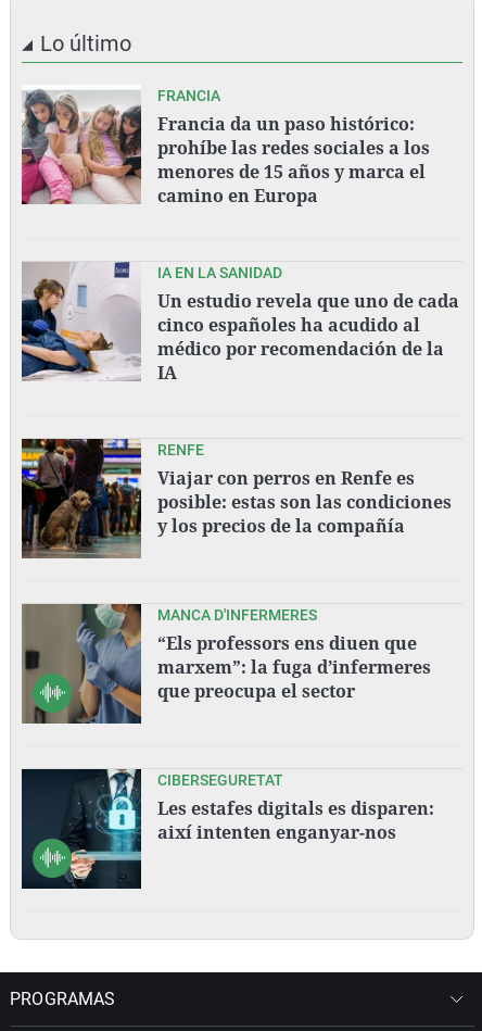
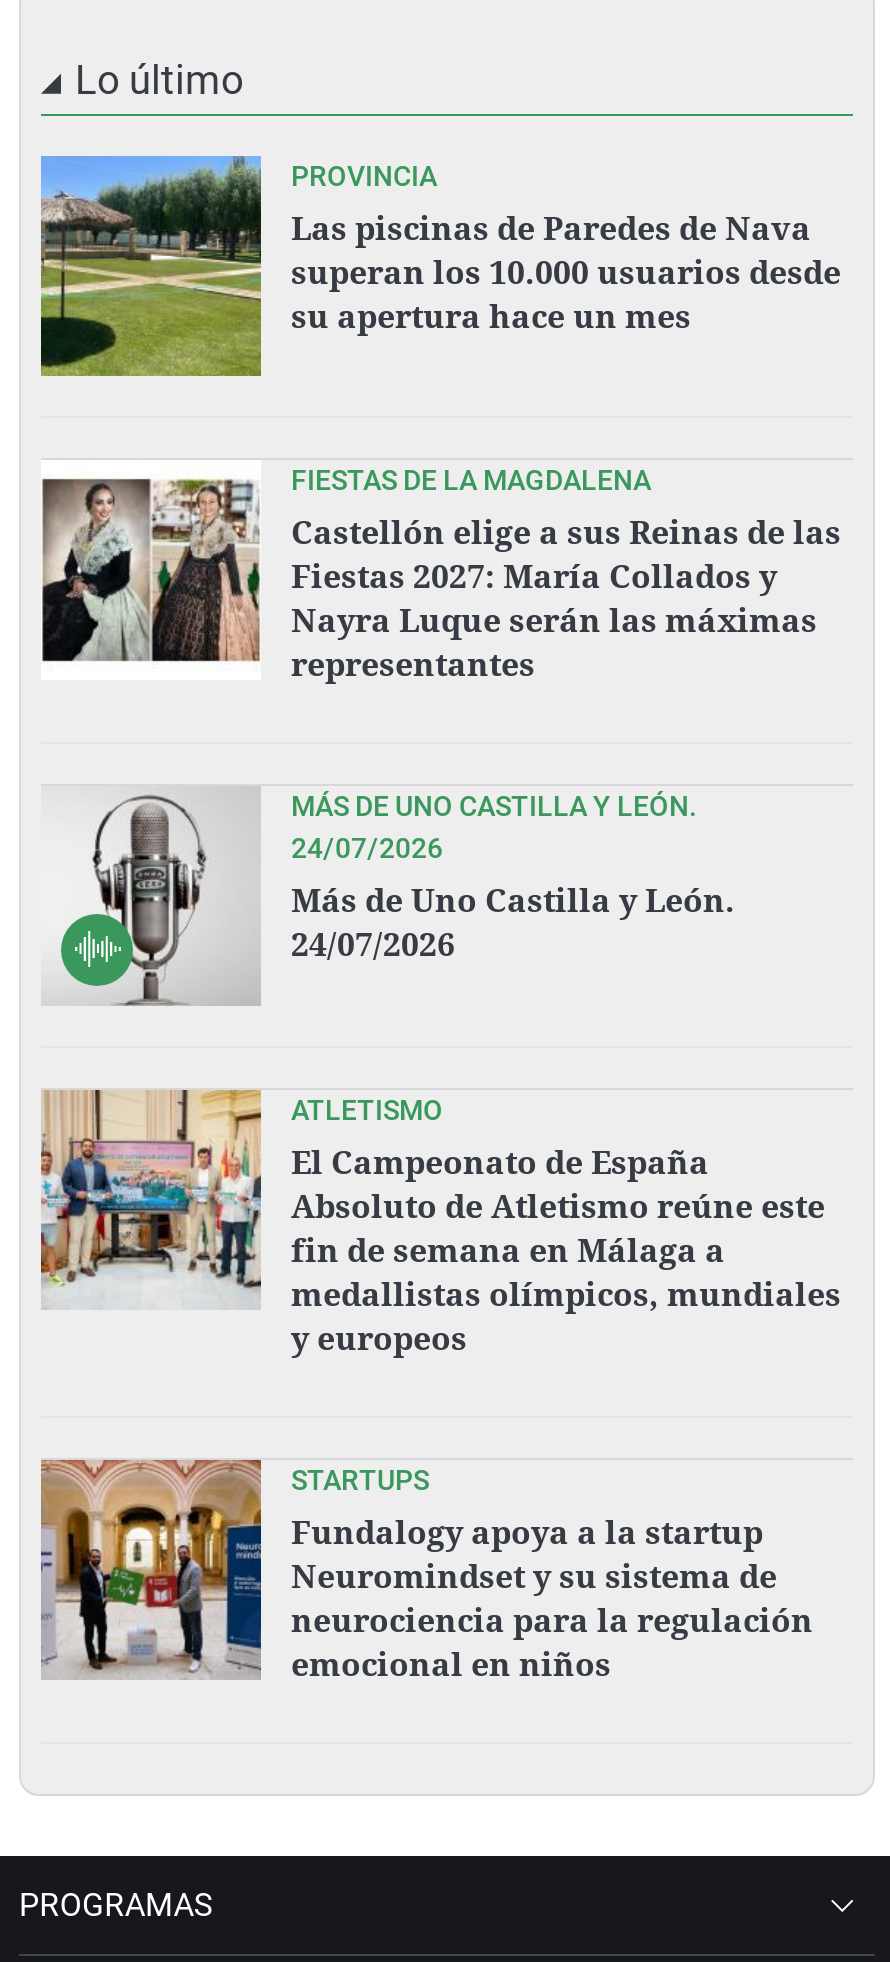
- [image]
- FRANCIA
- Francia da un paso histórico:
- prohíbe las redes sociales a los
- menores de 15 años y marca el
- camino en Europa
+ [image]
+ PROVINCIA
+ Las piscinas de Paredes de Nava
+ superan los 10.000 usuarios desde
+ su apertura hace un mes

- [image]
- IA EN LA SANIDAD
- Un estudio revela que uno de cada
- cinco españoles ha acudido al
- médico por recomendación de la
- IA
+ [image]
+ FIESTAS DE LA MAGDALENA
+ Castellón elige a sus Reinas de las
+ Fiestas 2027: María Collados y
+ Nayra Luque serán las máximas
+ representantes

- [image]
- RENFE
- Viajar con perros en Renfe es
- posible: estas son las condiciones
- y los precios de la compañía
+ [image]
+ MÁS DE UNO CASTILLA Y LEÓN.
+ 24/07/2026
+ Más de Uno Castilla y León.
+ 24/07/2026

- [image]
- MANCA D'INFERMERES
- “Els professors ens diuen que
- marxem”: la fuga d’infermeres
- que preocupa el sector
+ [image]
+ ATLETISMO
+ El Campeonato de España
+ Absoluto de Atletismo reúne este
+ fin de semana en Málaga a
+ medallistas olímpicos, mundiales
+ y europeos

- [image]
- CIBERSEGURETAT
- Les estafes digitals es disparen:
- així intenten enganyar-nos
+ [image]
+ STARTUPS
+ Fundalogy apoya a la startup
+ Neuromindset y su sistema de
+ neurociencia para la regulación
+ emocional en niños
